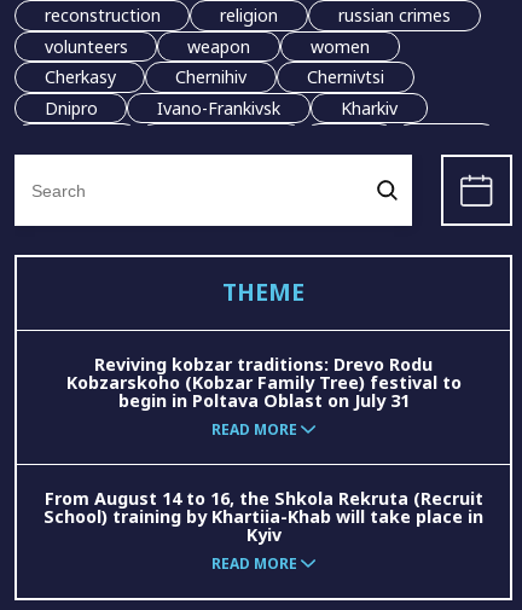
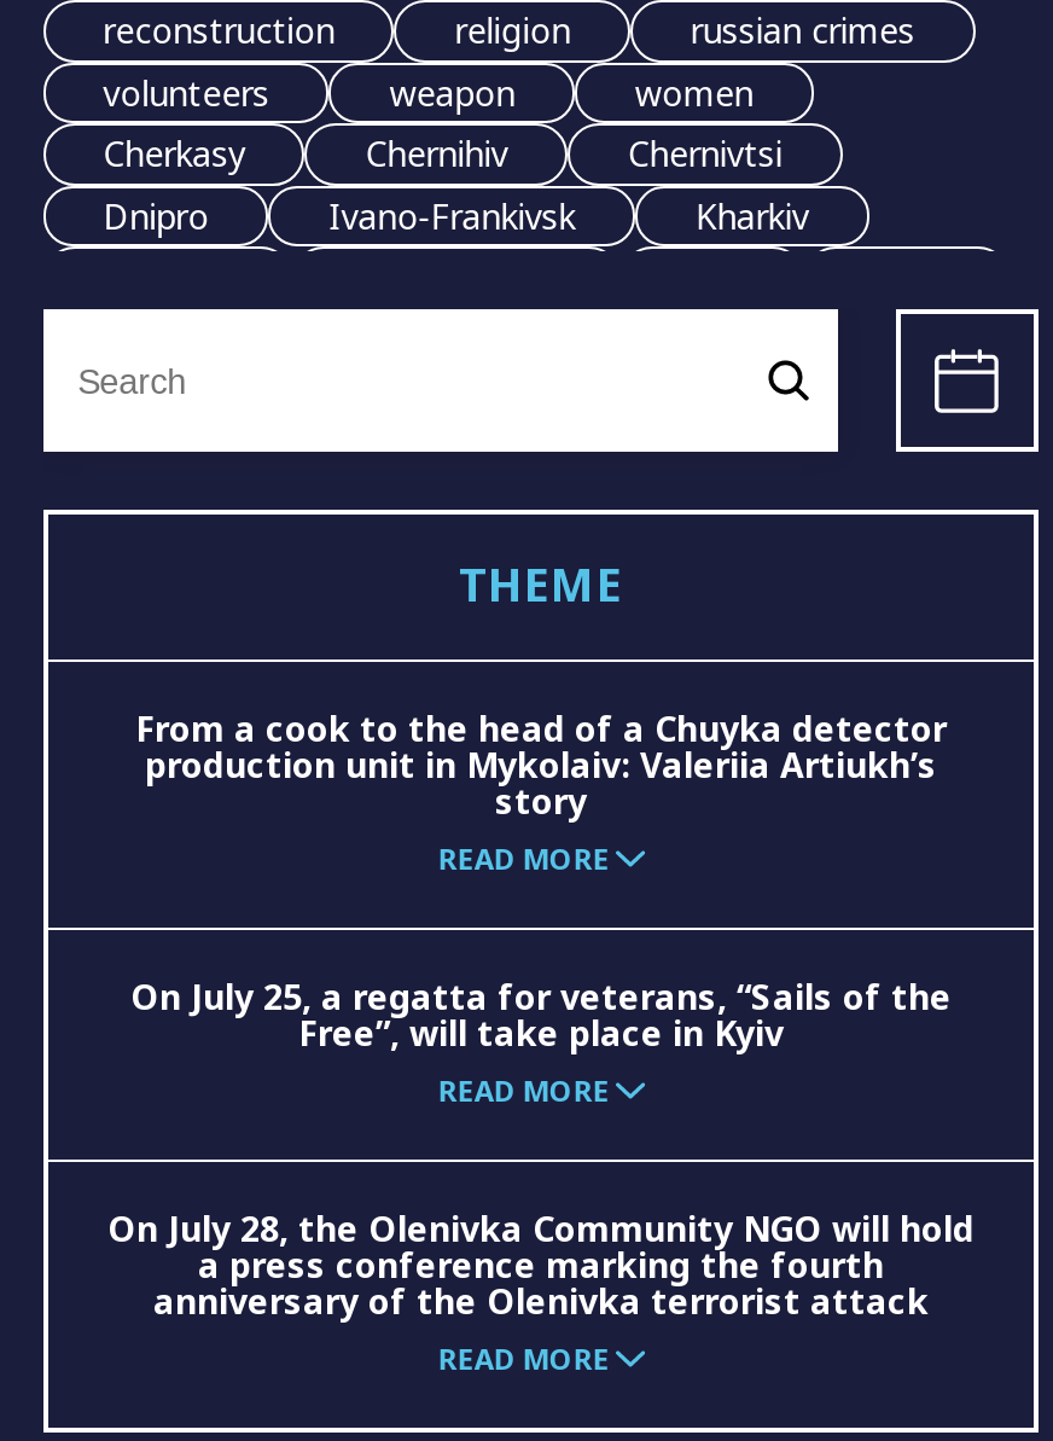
- Reviving kobzar traditions: Drevo Rodu
- Kobzarskoho (Kobzar Family Tree) festival to
- begin in Poltava Oblast on July 31
+ From a cook to the head of a Chuyka detector
+ production unit in Mykolaiv: Valeriia Artiukh’s
+ story

- From August 14 to 16, the Shkola Rekruta (Recruit
- School) training by Khartiia-Khab will take place in
- Kyiv
+ On July 25, a regatta for veterans, “Sails of the
+ Free”, will take place in Kyiv
+ READ MORE
+ On July 28, the Olenivka Community NGO will hold
+ a press conference marking the fourth
+ anniversary of the Olenivka terrorist attack
